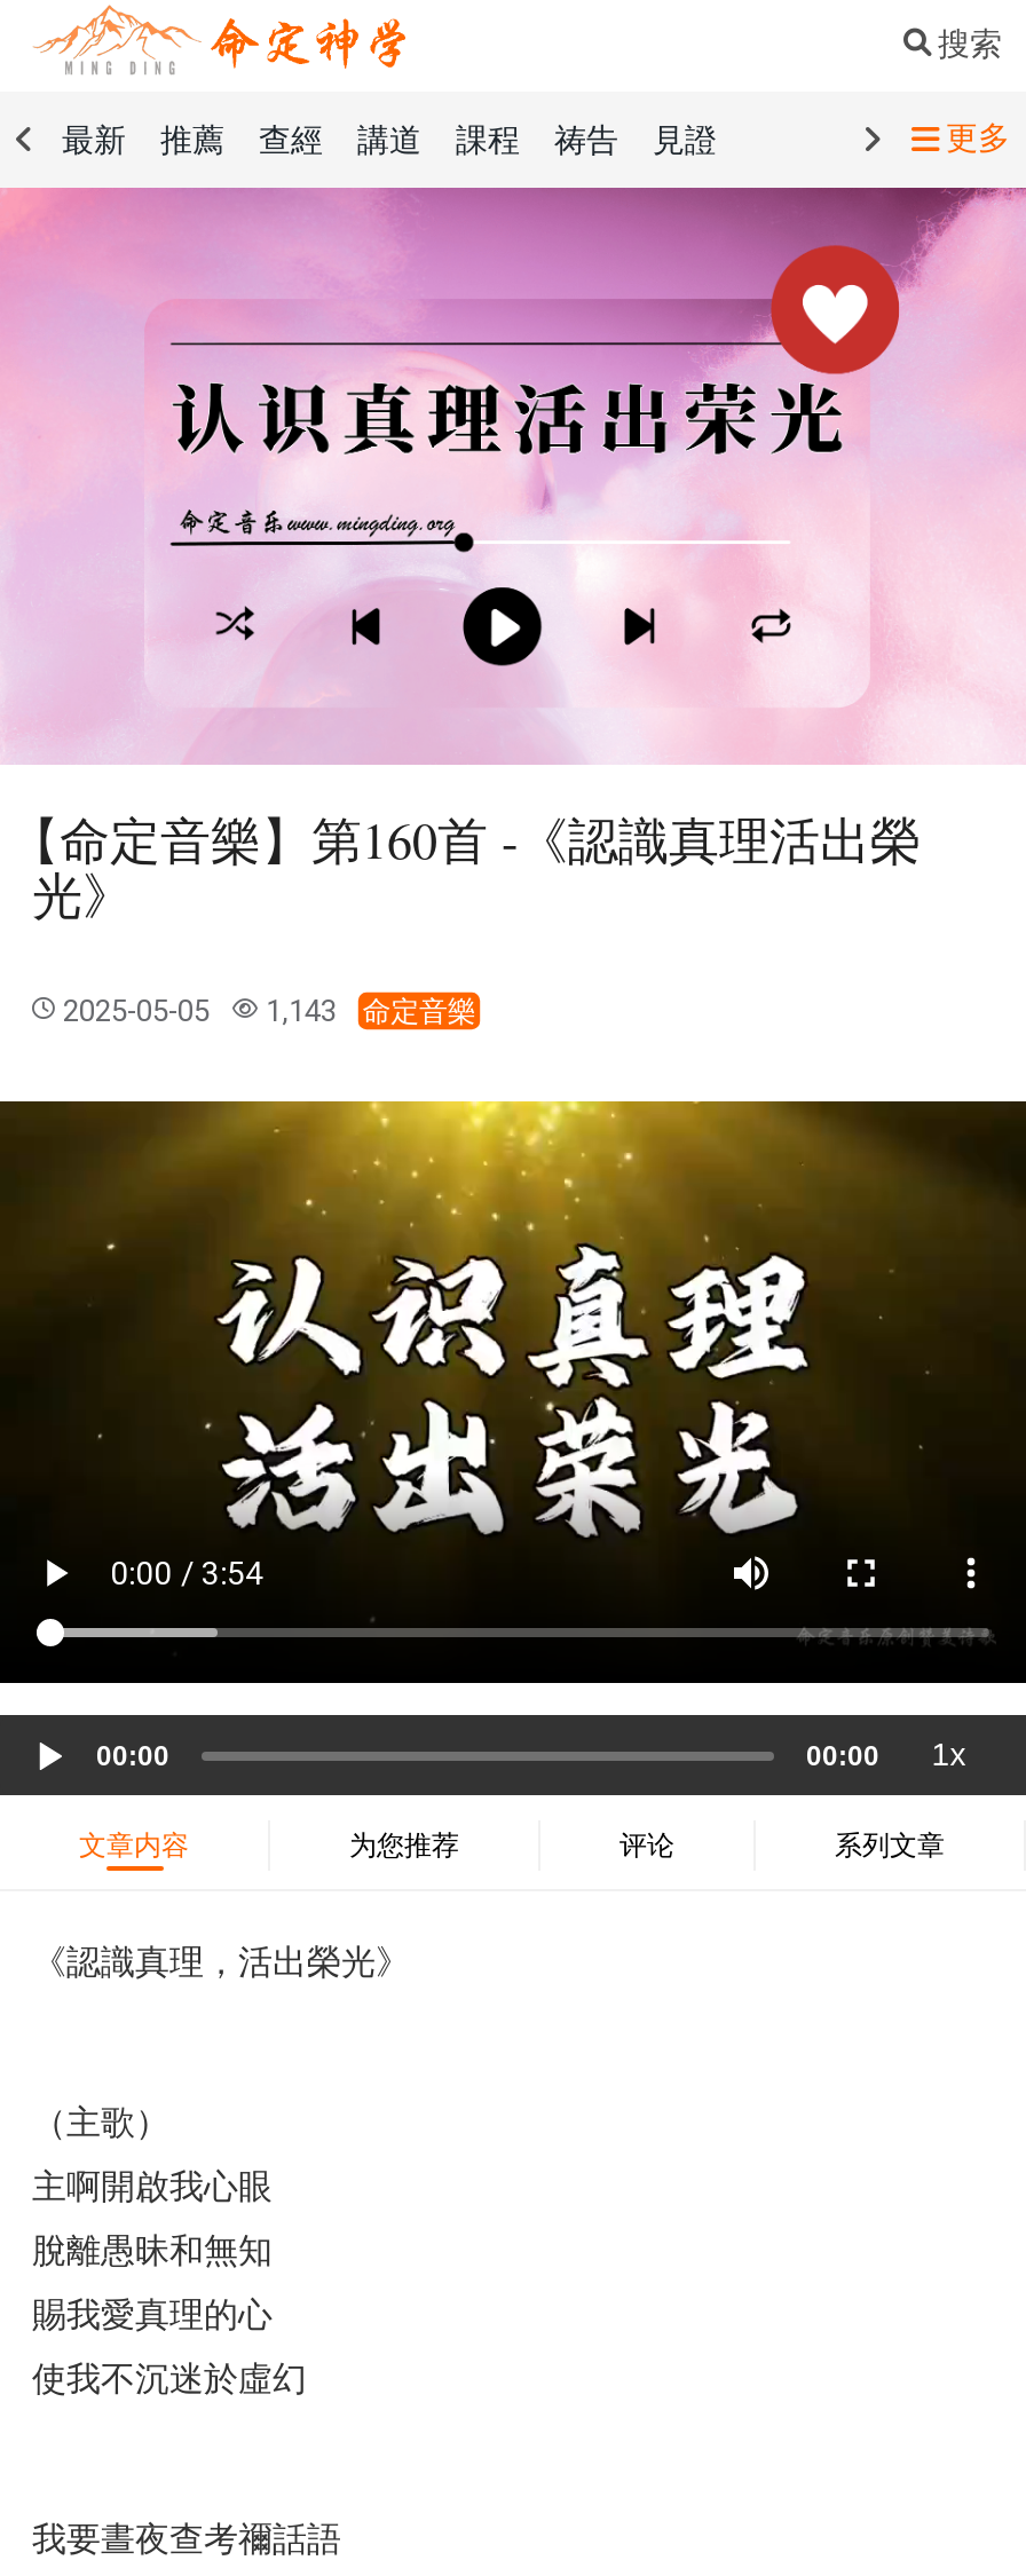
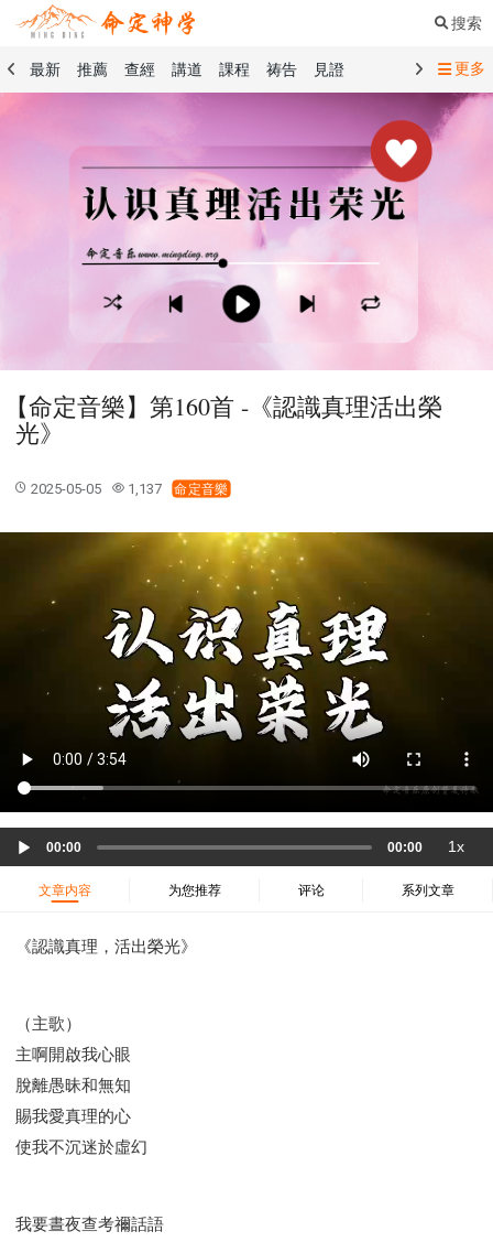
- 2025-05-05 1,143 命定音樂
+ 2025-05-05 1,137 命定音樂
